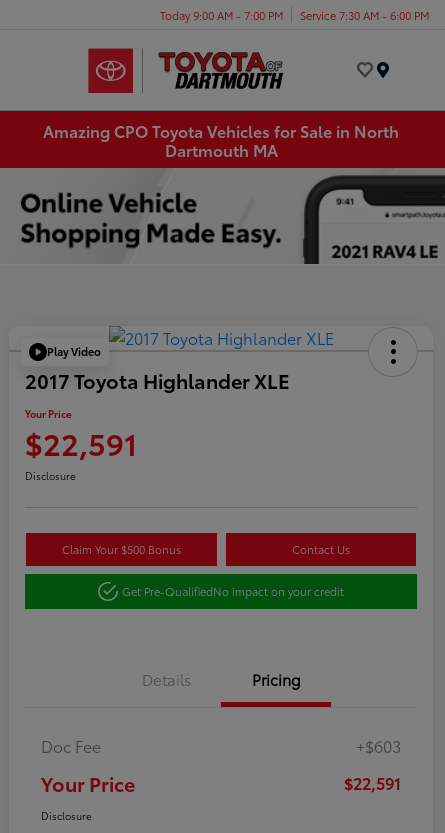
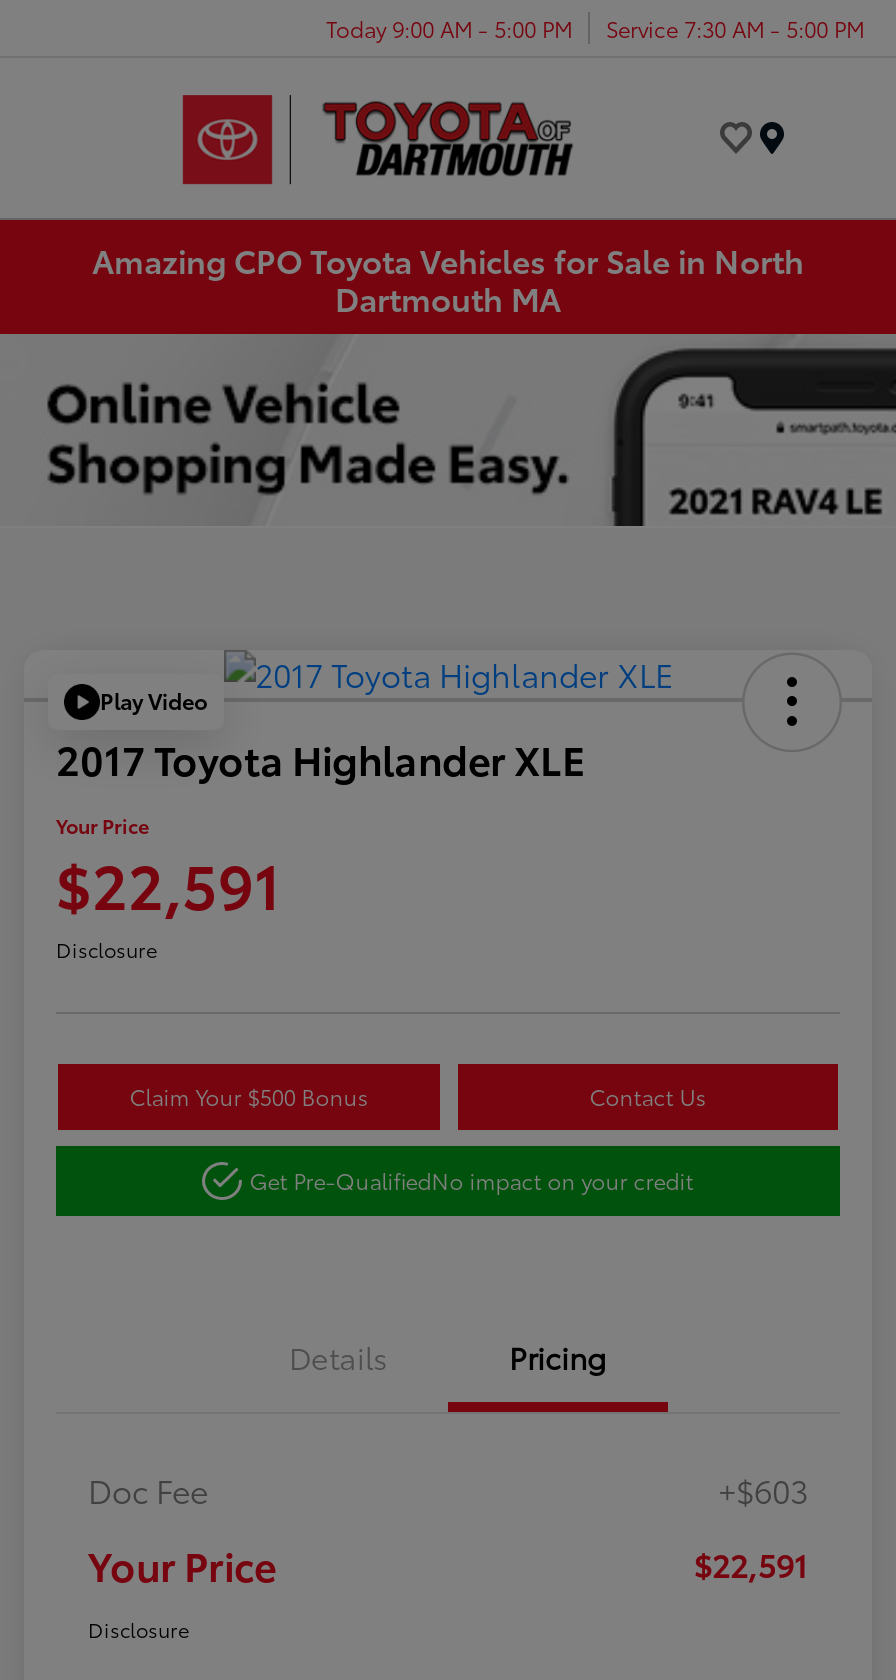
- Today 9:00 AM - 7:00 PM
+ Today 9:00 AM - 5:00 PM

- Service 7:30 AM - 6:00 PM
+ Service 7:30 AM - 5:00 PM
